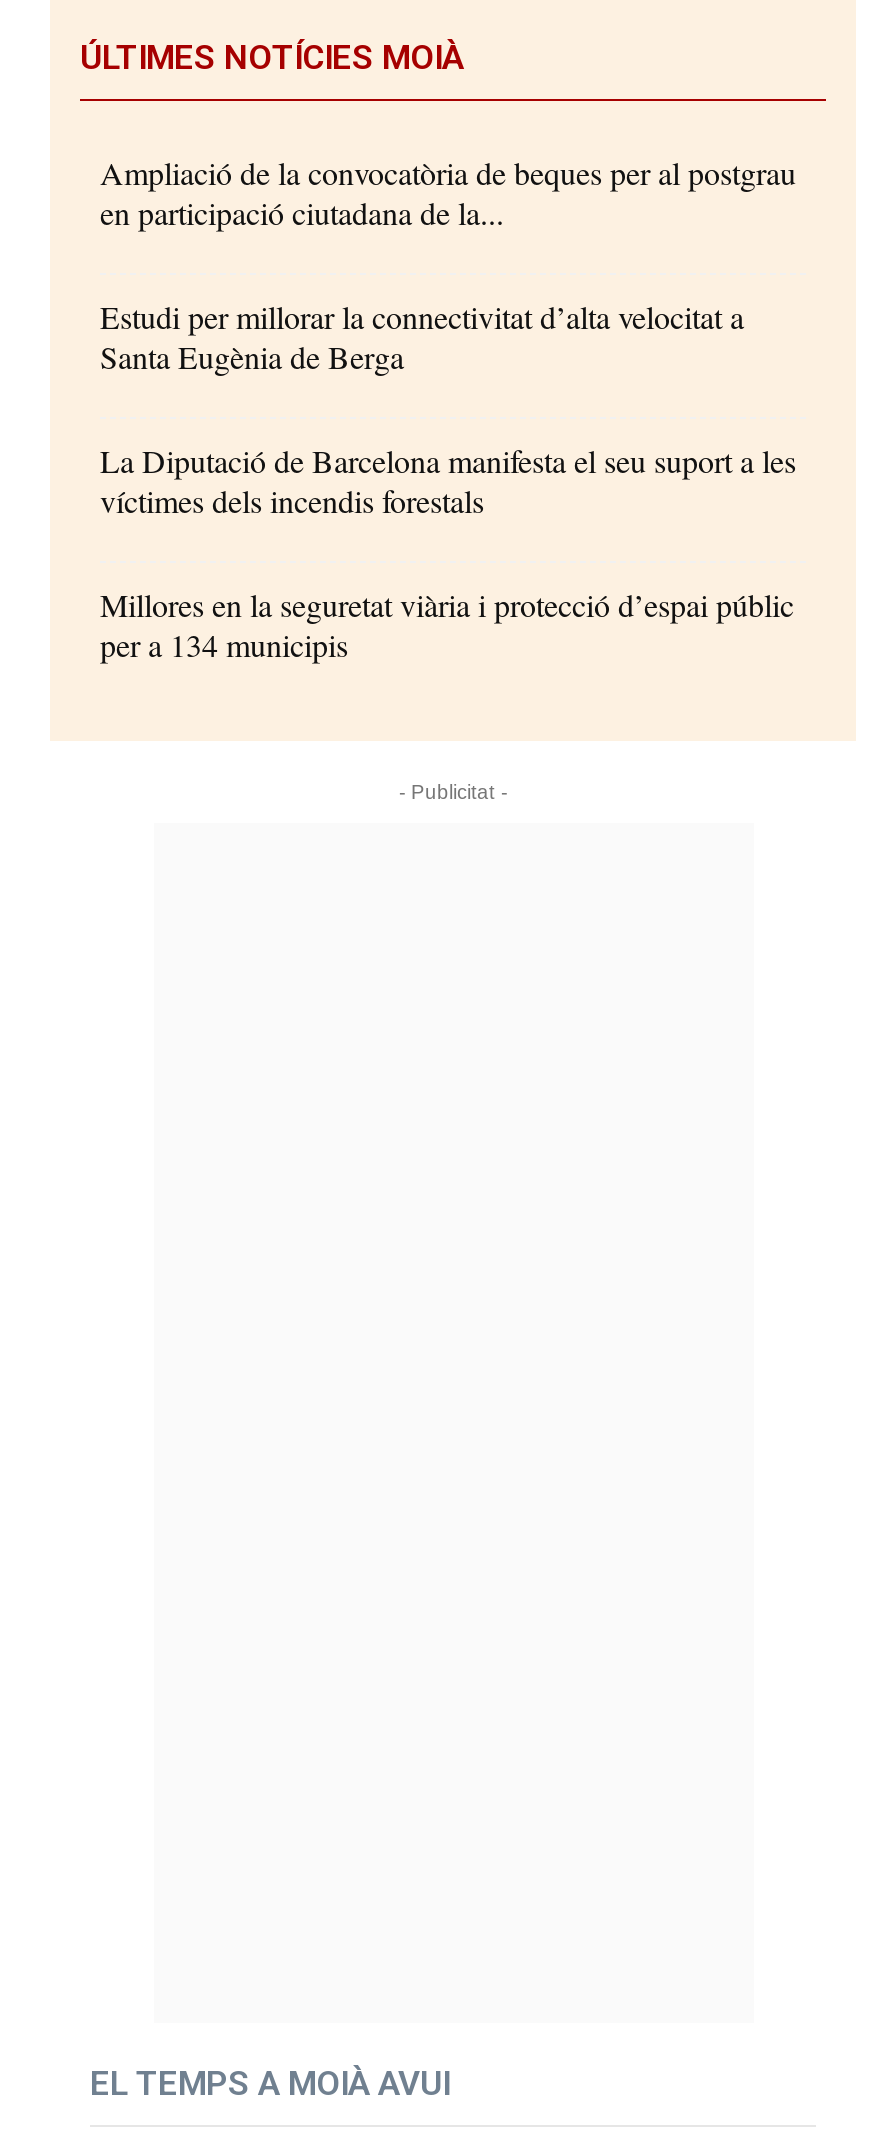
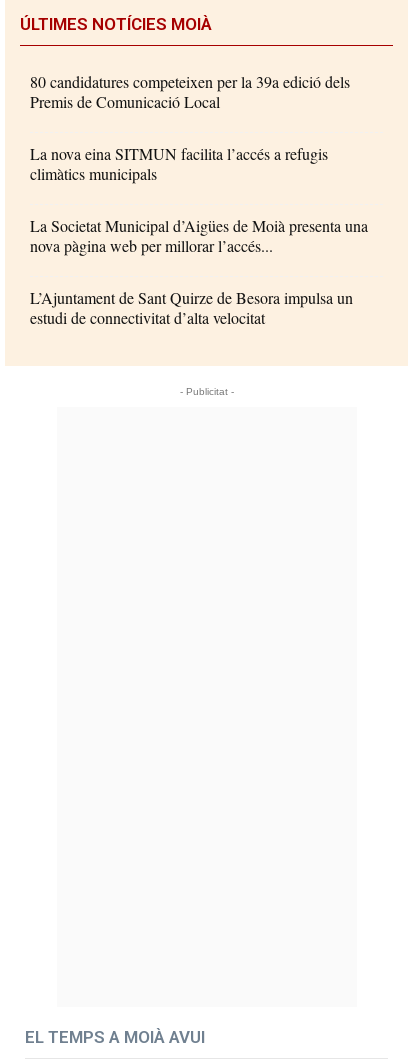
- Ampliació de la convocatòria de beques per al postgrau
- en participació ciutadana de la...
+ 80 candidatures competeixen per la 39a edició dels
+ Premis de Comunicació Local

- Estudi per millorar la connectivitat d’alta velocitat a
- Santa Eugènia de Berga
+ La nova eina SITMUN facilita l’accés a refugis
+ climàtics municipals

- La Diputació de Barcelona manifesta el seu suport a les
- víctimes dels incendis forestals
+ La Societat Municipal d’Aigües de Moià presenta una
+ nova pàgina web per millorar l’accés...

- Millores en la seguretat viària i protecció d’espai públic
- per a 134 municipis
+ L’Ajuntament de Sant Quirze de Besora impulsa un
+ estudi de connectivitat d’alta velocitat
